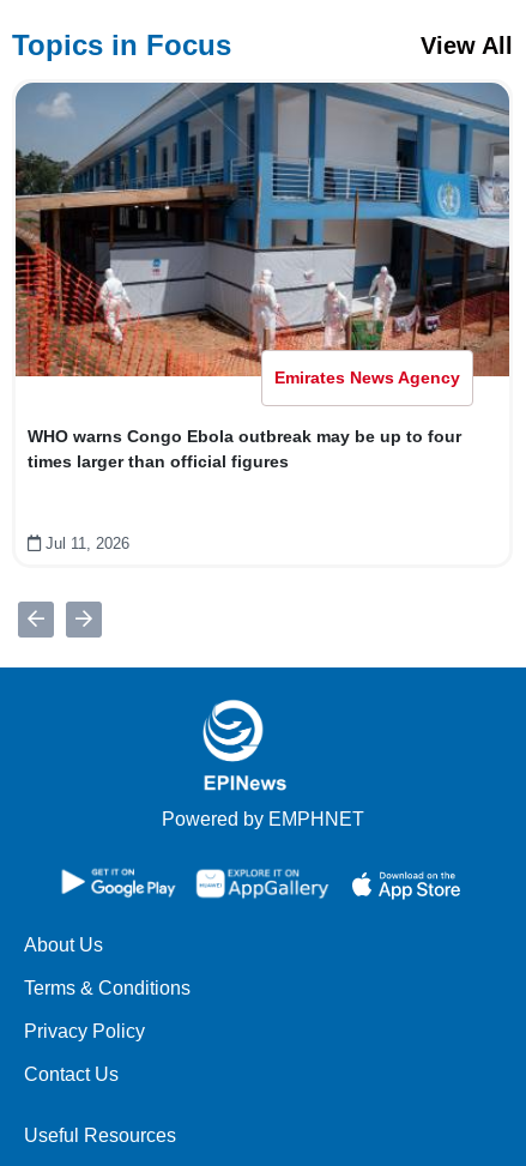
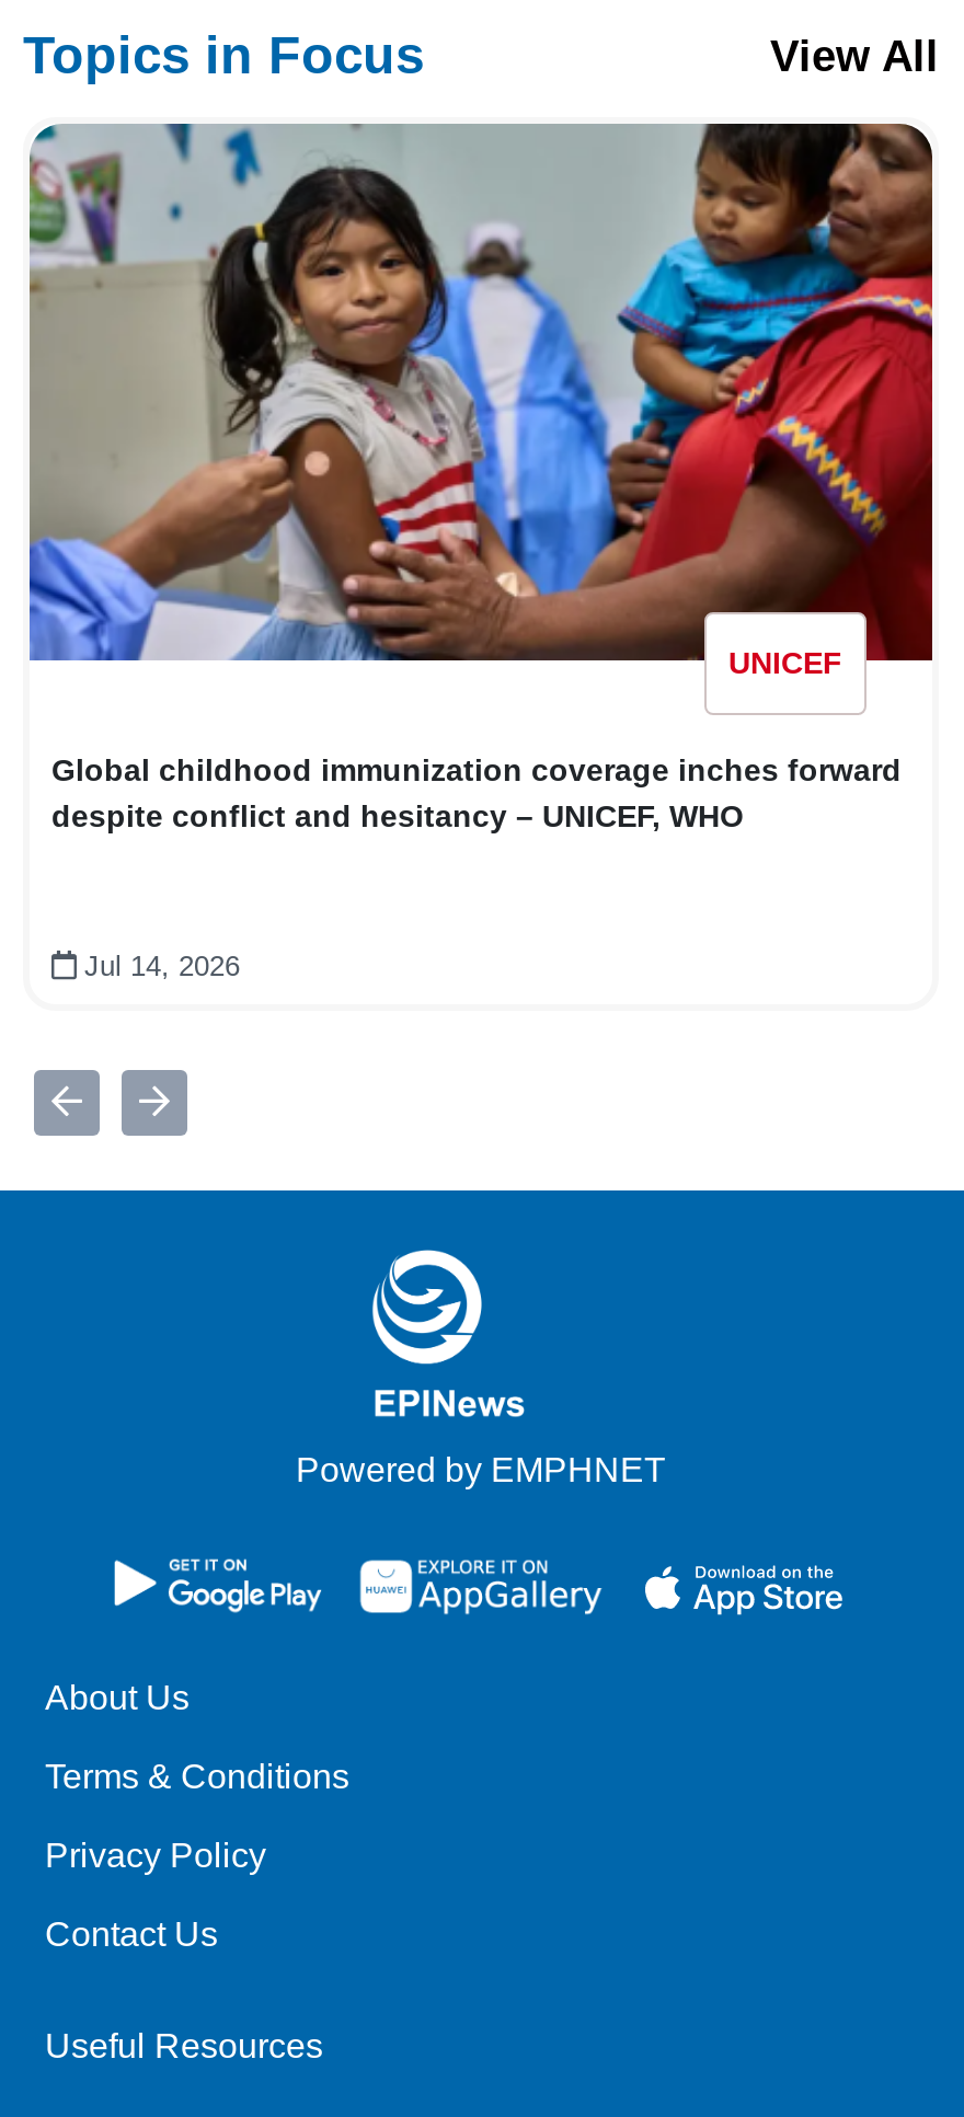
- [image]
- Emirates News Agency
+ [image]
+ UNICEF

- WHO warns Congo Ebola outbreak may be up to four
- times larger than official figures
+ Global childhood immunization coverage inches forward
+ despite conflict and hesitancy – UNICEF, WHO

- Jul 11, 2026
+ Jul 14, 2026
